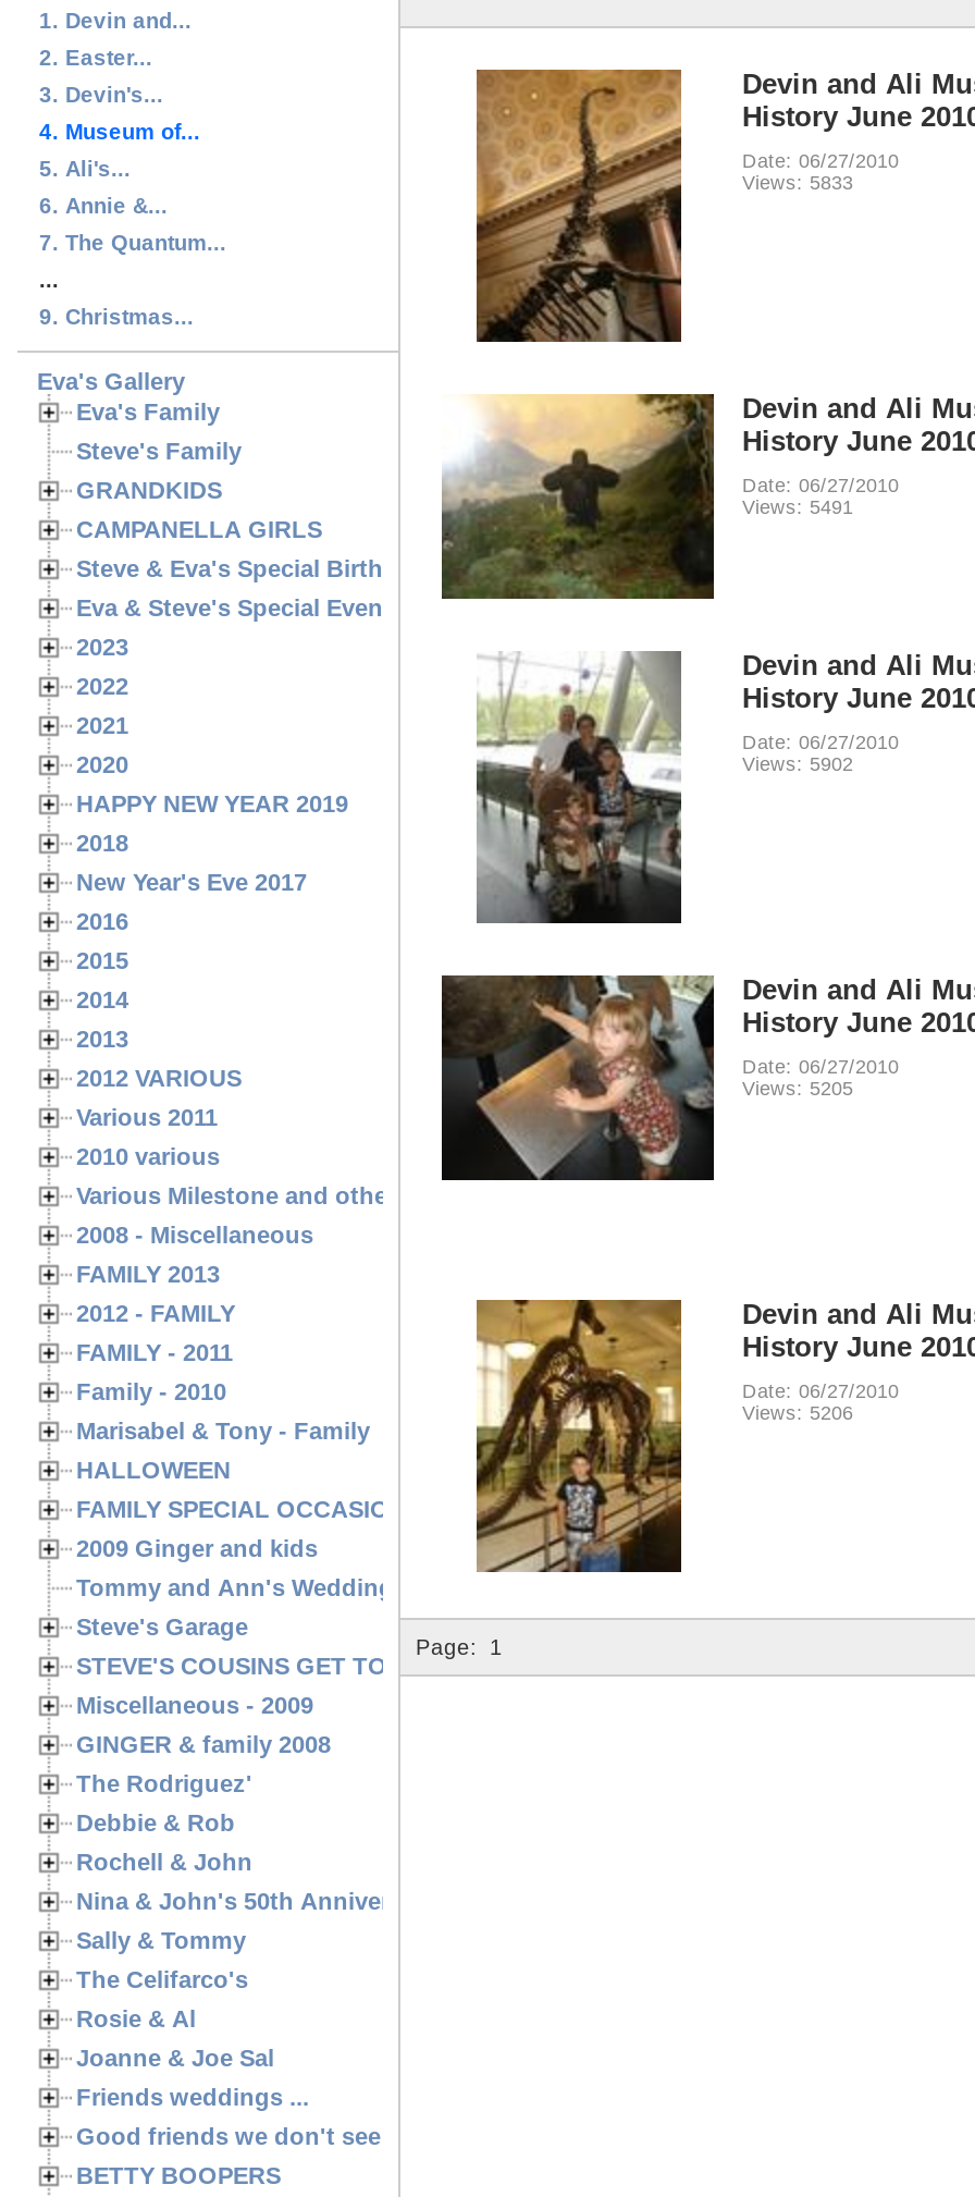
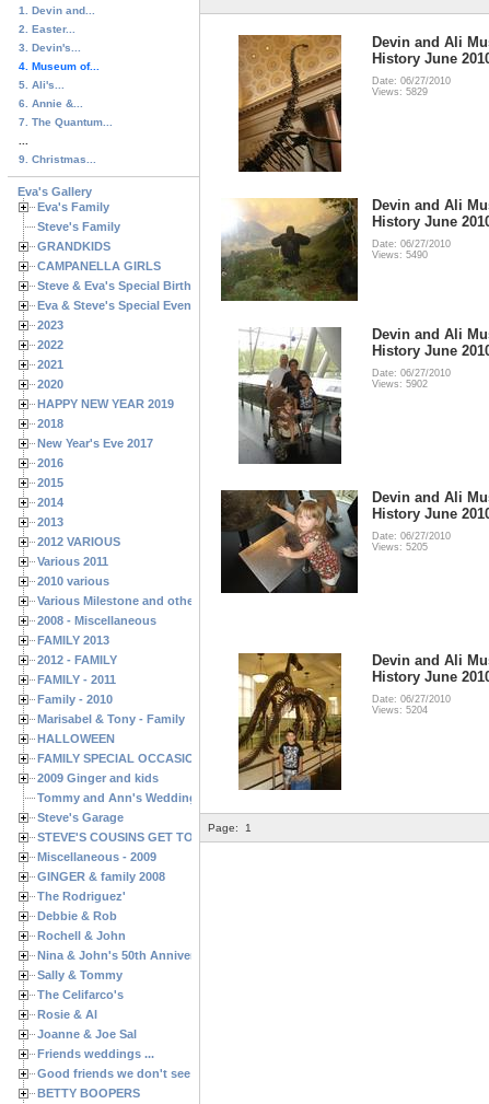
- Views: 5833
+ Views: 5829

- Views: 5491
+ Views: 5490

- Views: 5206
+ Views: 5204
